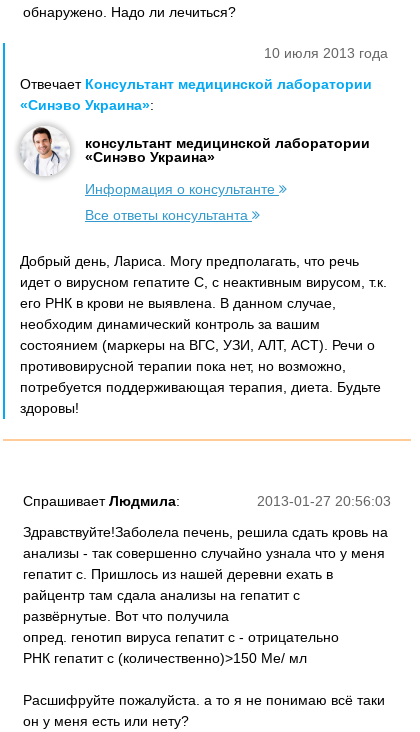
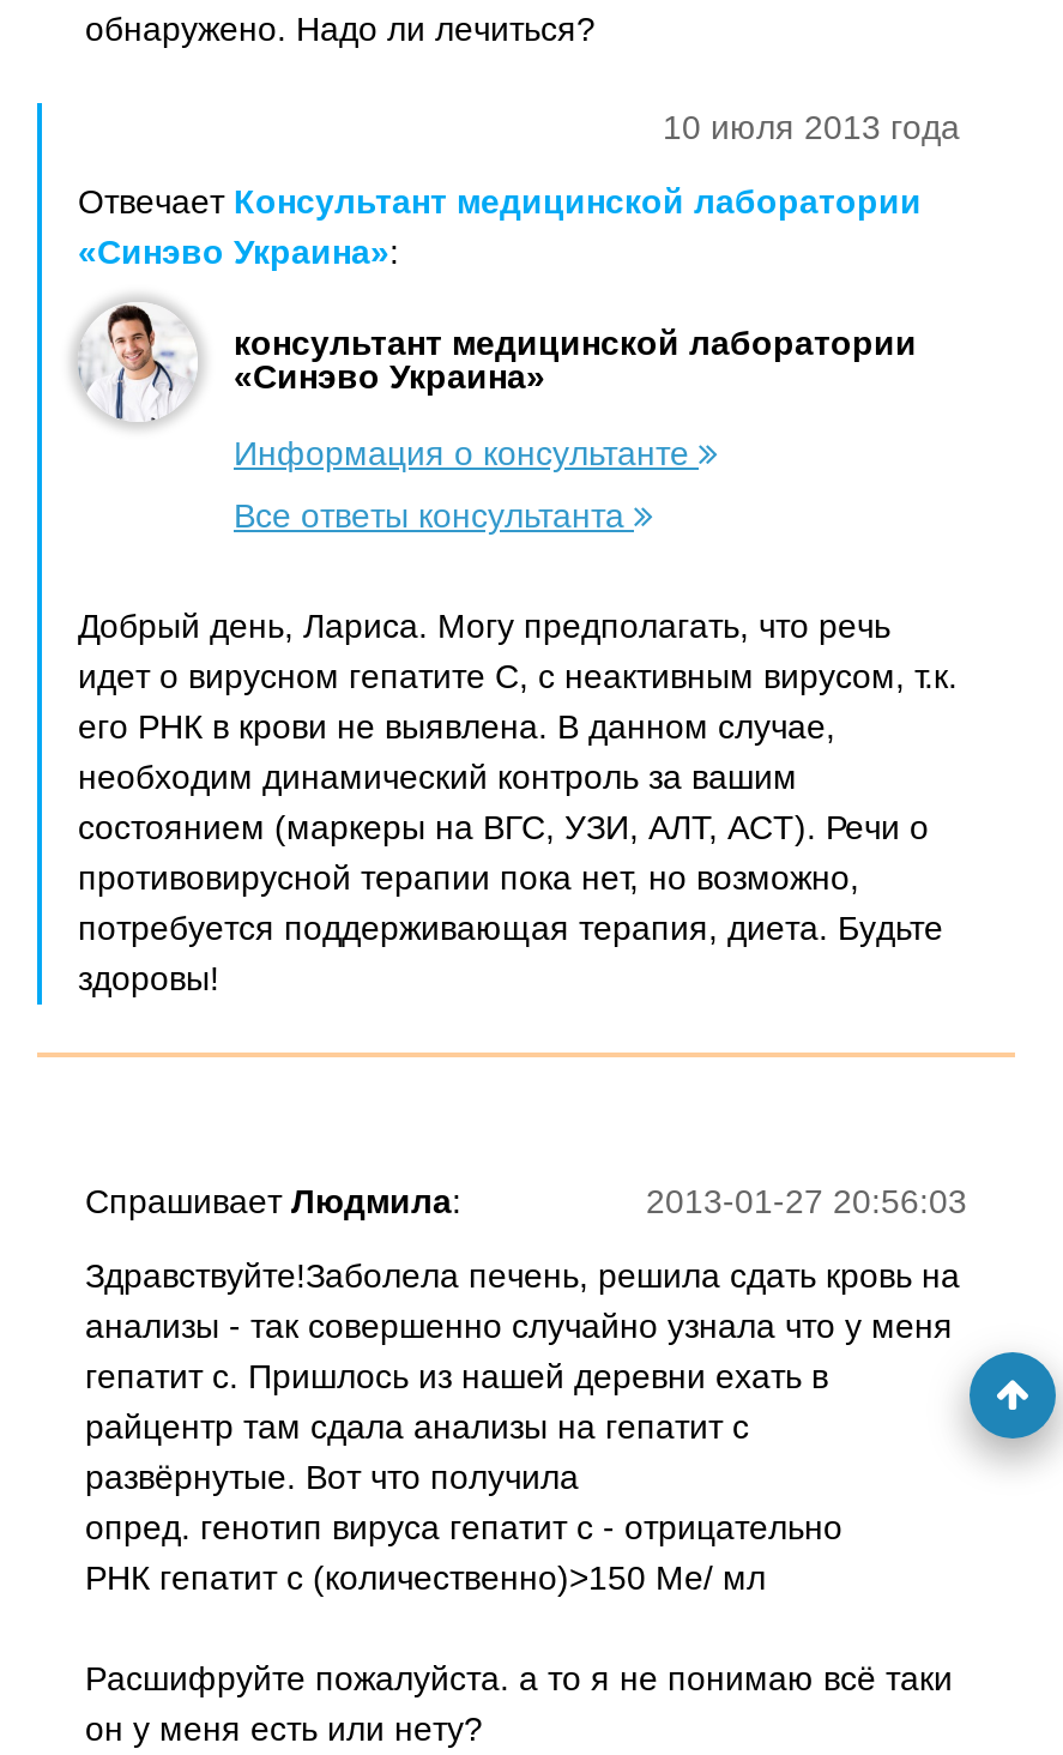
+ [image]
